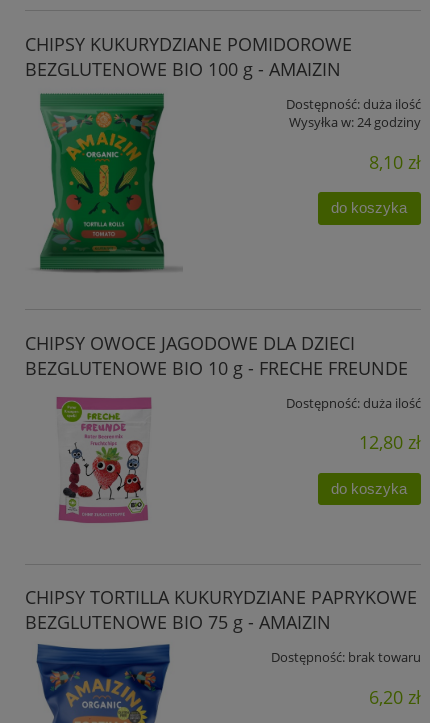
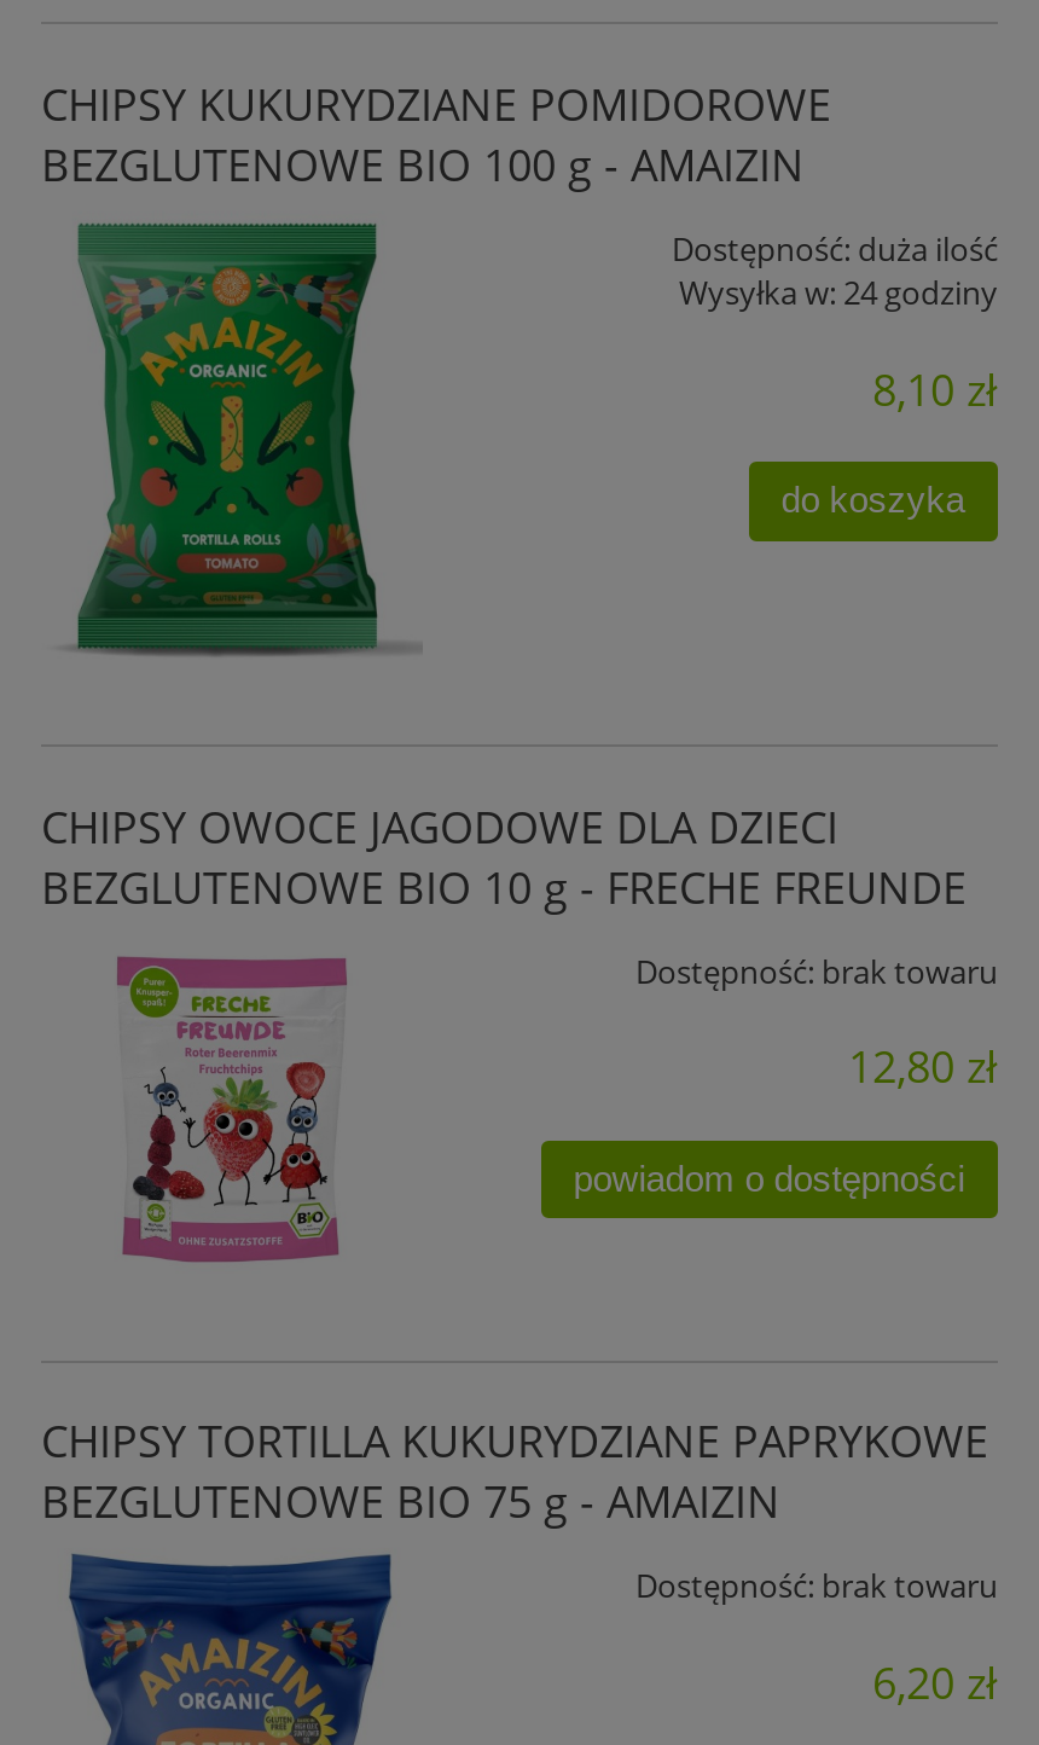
- Dostępność: duża ilość
+ Dostępność: brak towaru

- do koszyka
+ powiadom o dostępności
